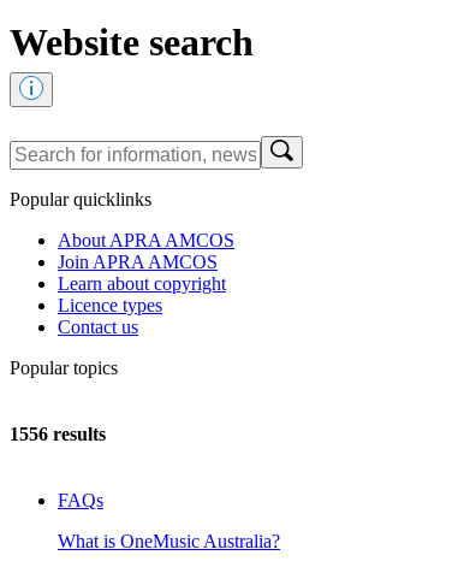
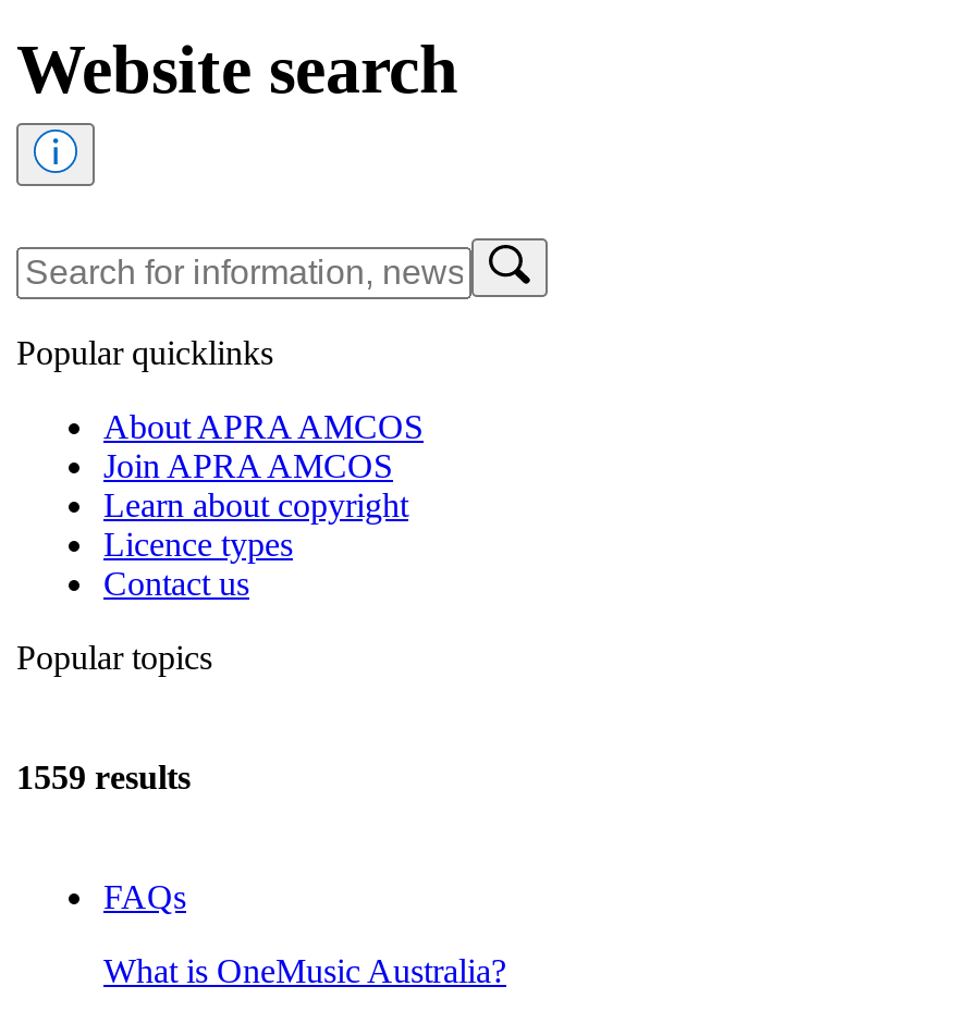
- 1556 results
+ 1559 results
